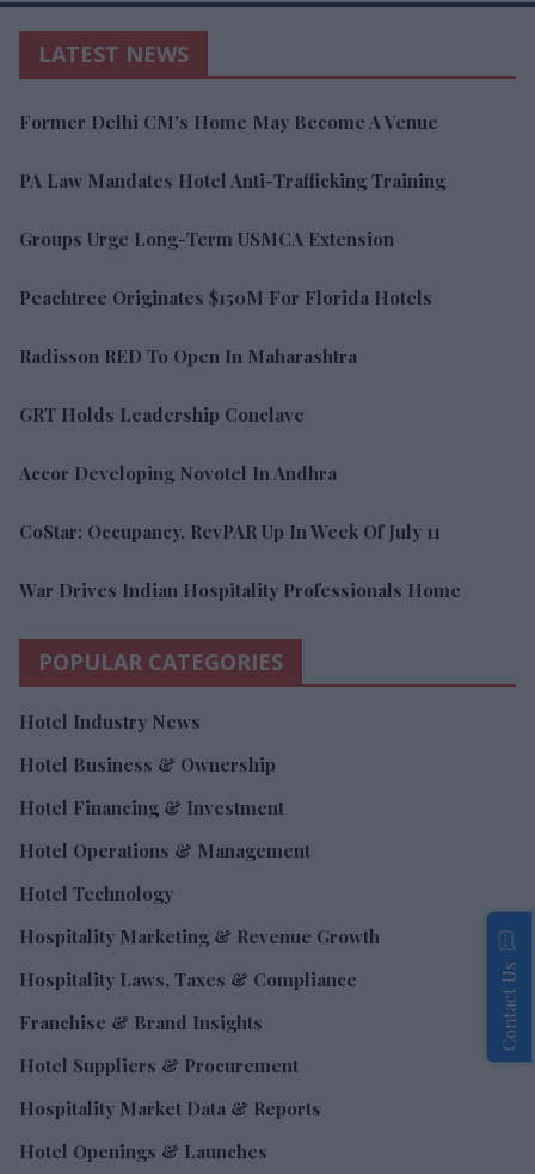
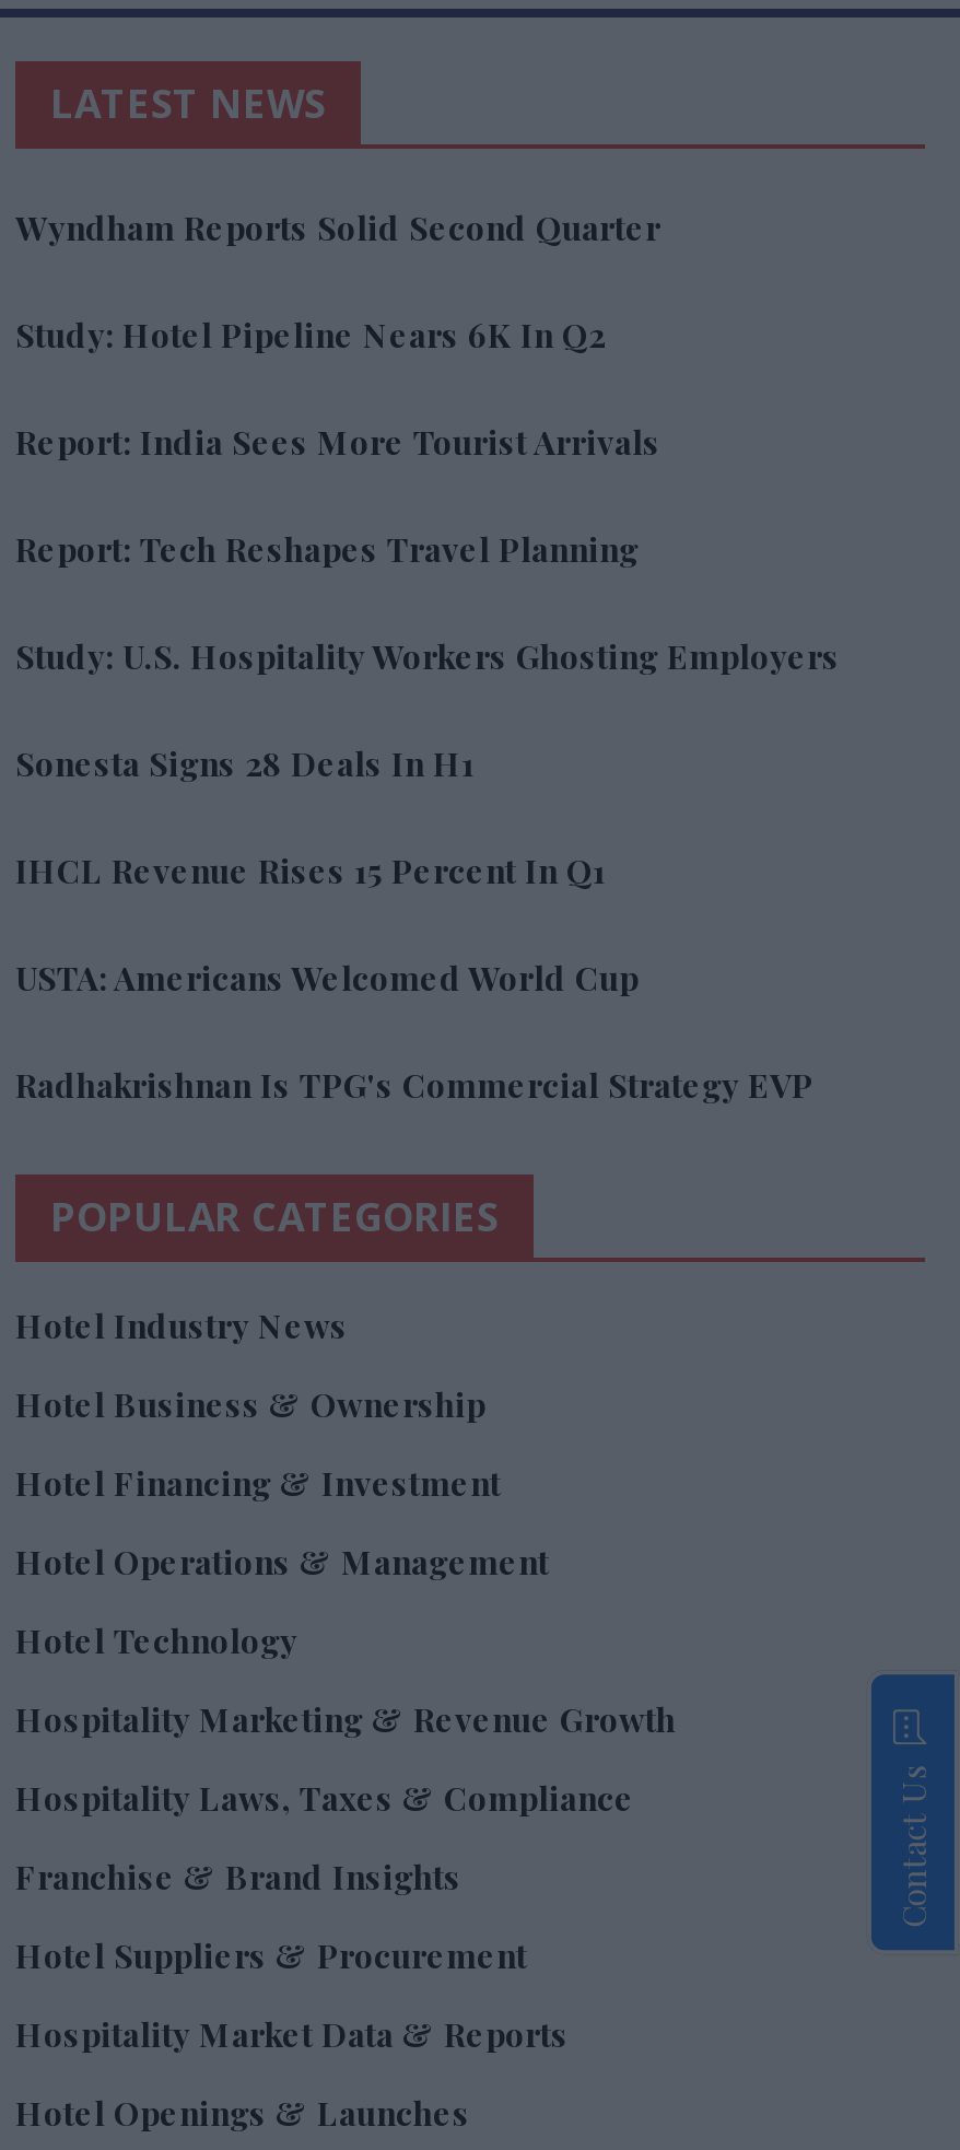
- Former Delhi CM's Home May Become A Venue
+ Wyndham Reports Solid Second Quarter

- PA Law Mandates Hotel Anti-Trafficking Training
+ Study: Hotel Pipeline Nears 6K In Q2

- Groups Urge Long-Term USMCA Extension
+ Report: India Sees More Tourist Arrivals

- Peachtree Originates $150M For Florida Hotels
+ Report: Tech Reshapes Travel Planning

- Radisson RED To Open In Maharashtra
+ Study: U.S. Hospitality Workers Ghosting Employers

- GRT Holds Leadership Conclave
+ Sonesta Signs 28 Deals In H1

- Accor Developing Novotel In Andhra
+ IHCL Revenue Rises 15 Percent In Q1

- CoStar: Occupancy, RevPAR Up In Week Of July 11
+ USTA: Americans Welcomed World Cup

- War Drives Indian Hospitality Professionals Home
+ Radhakrishnan Is TPG's Commercial Strategy EVP
